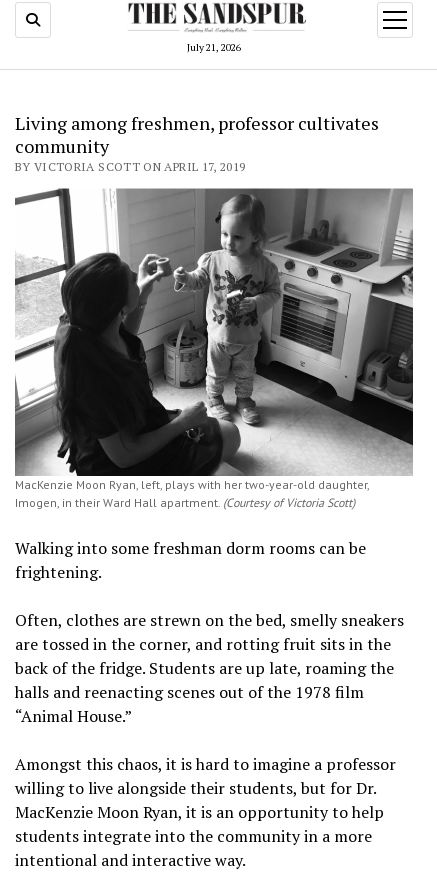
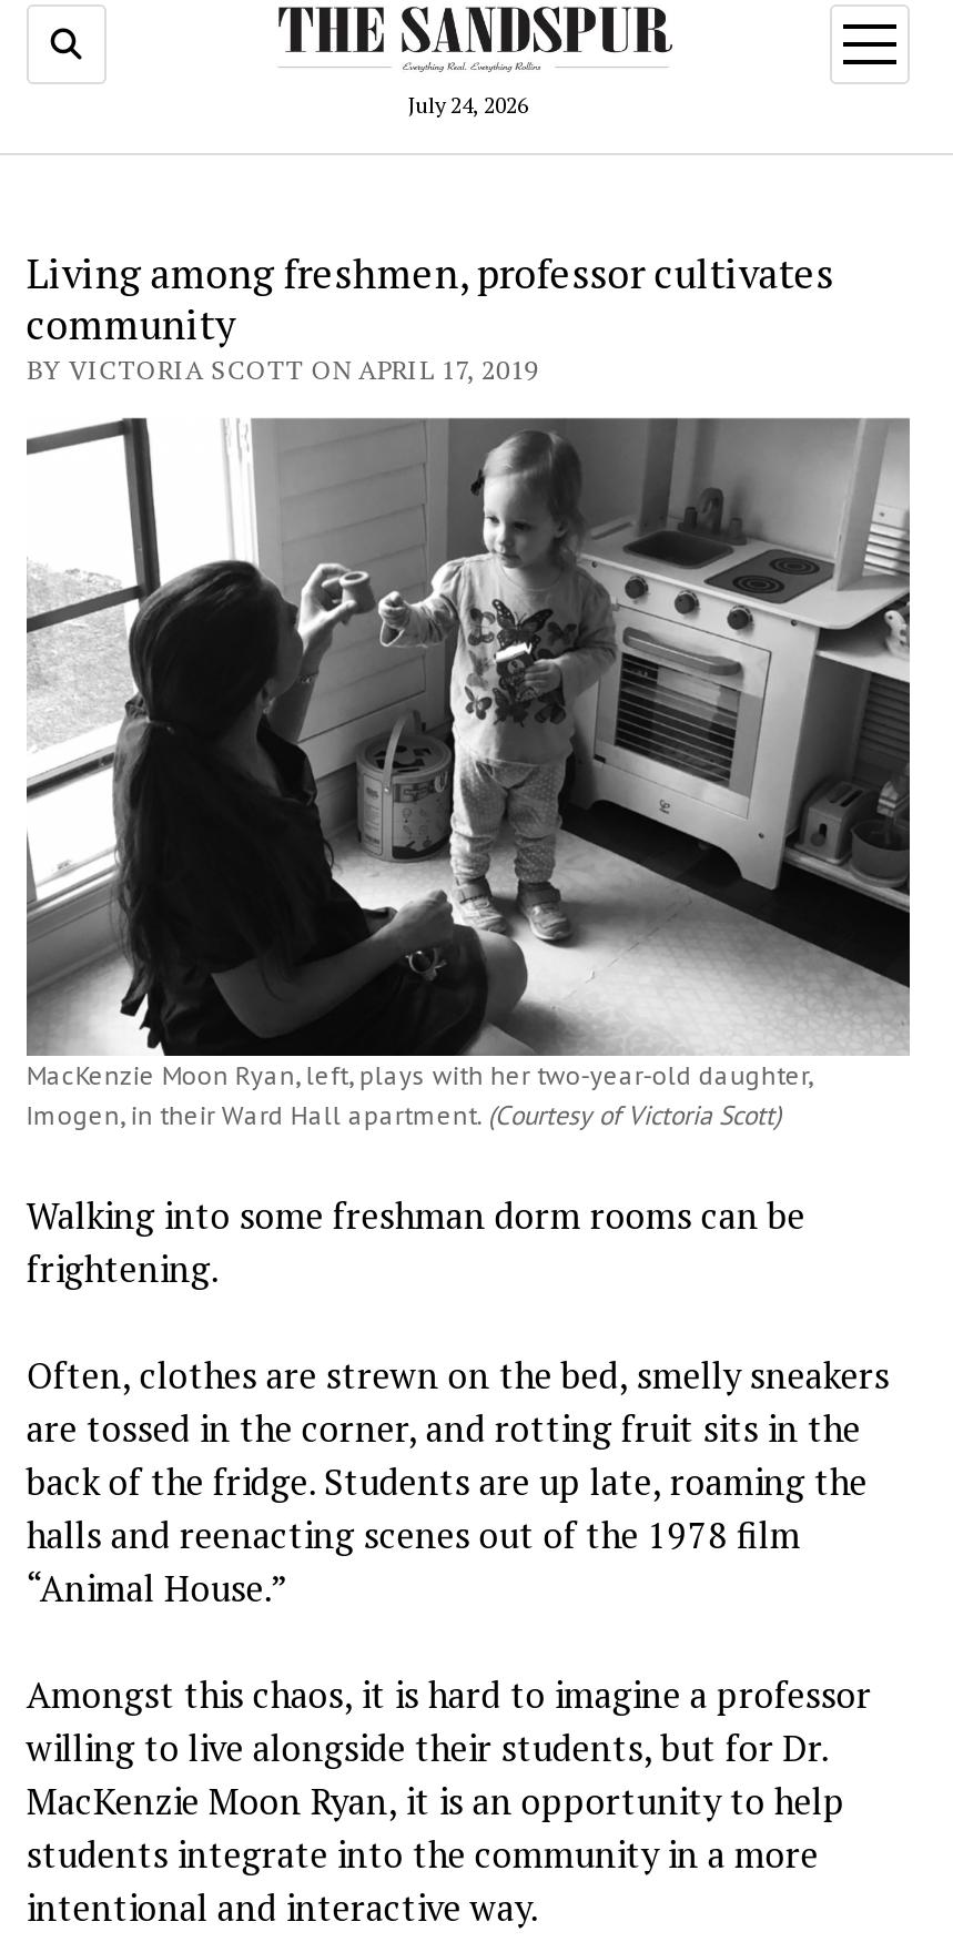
- July 21, 2026
+ July 24, 2026
